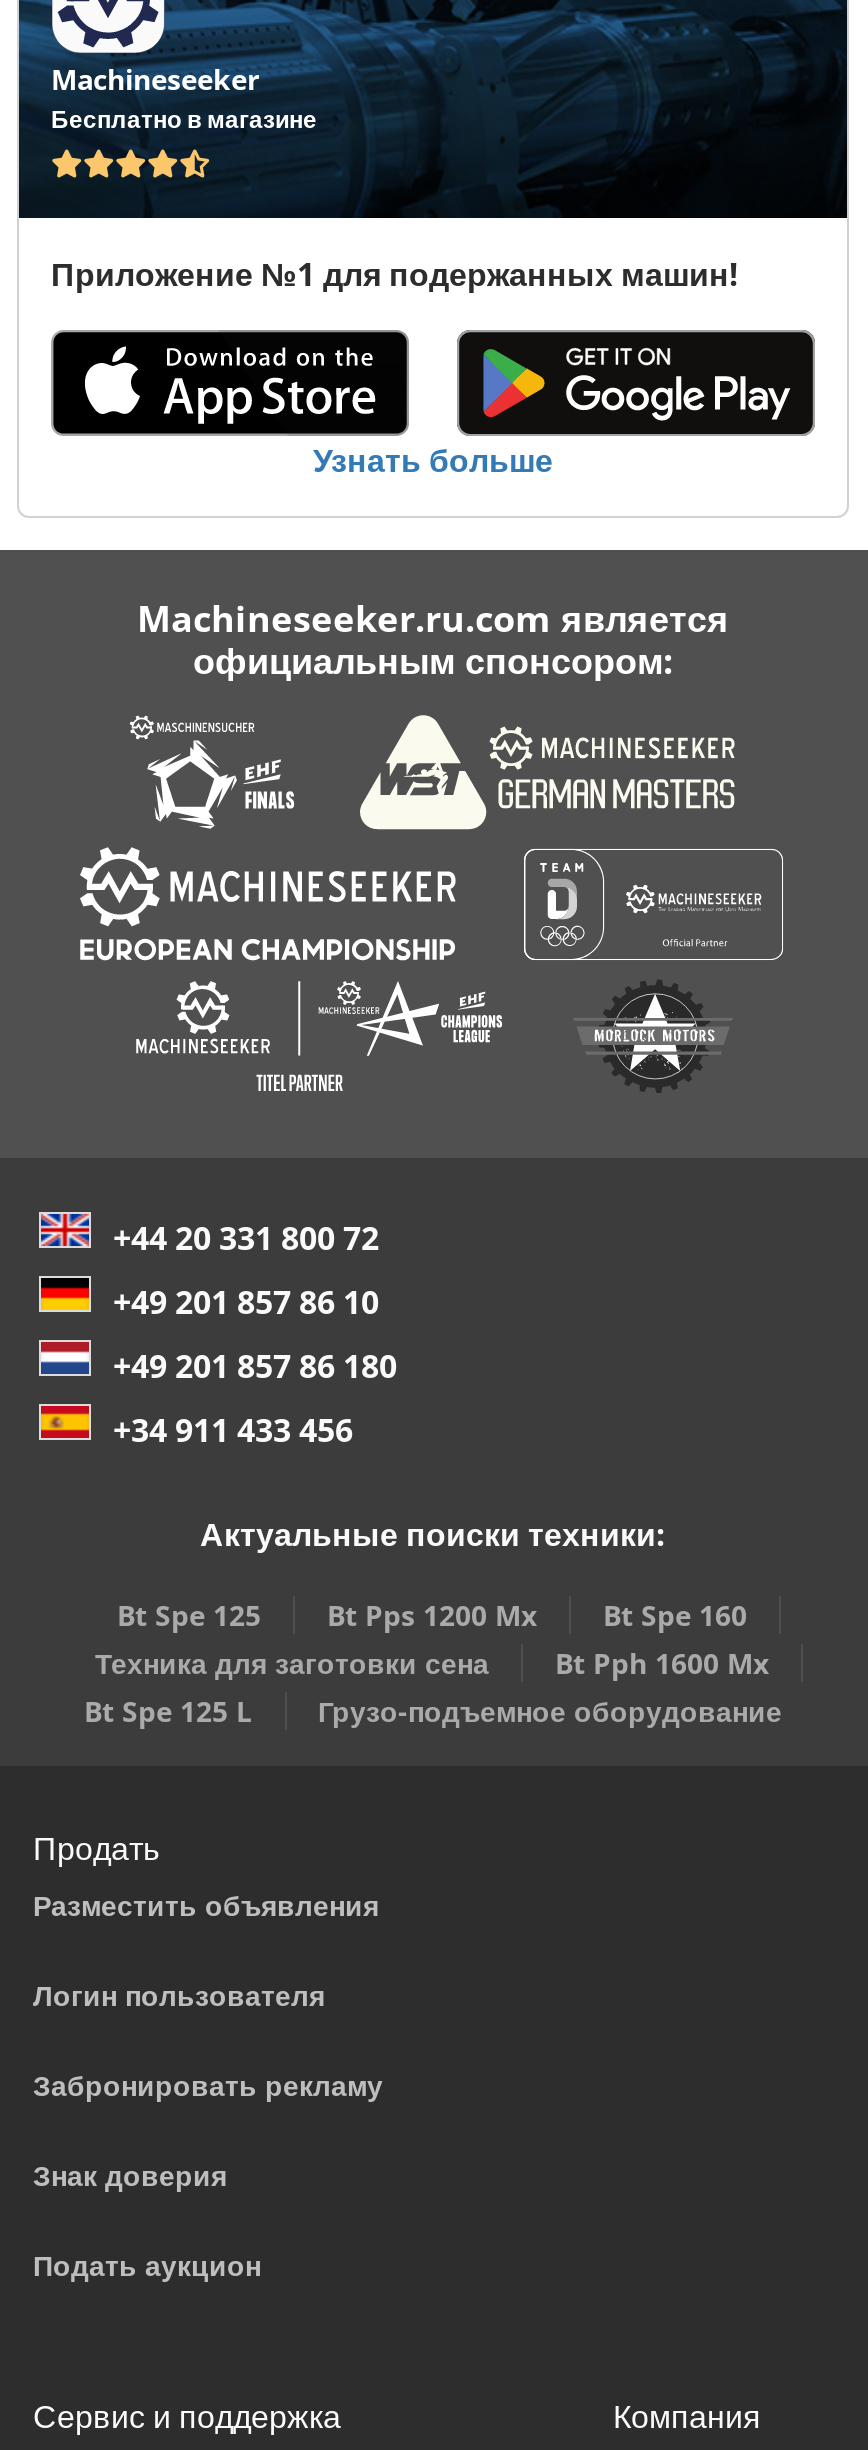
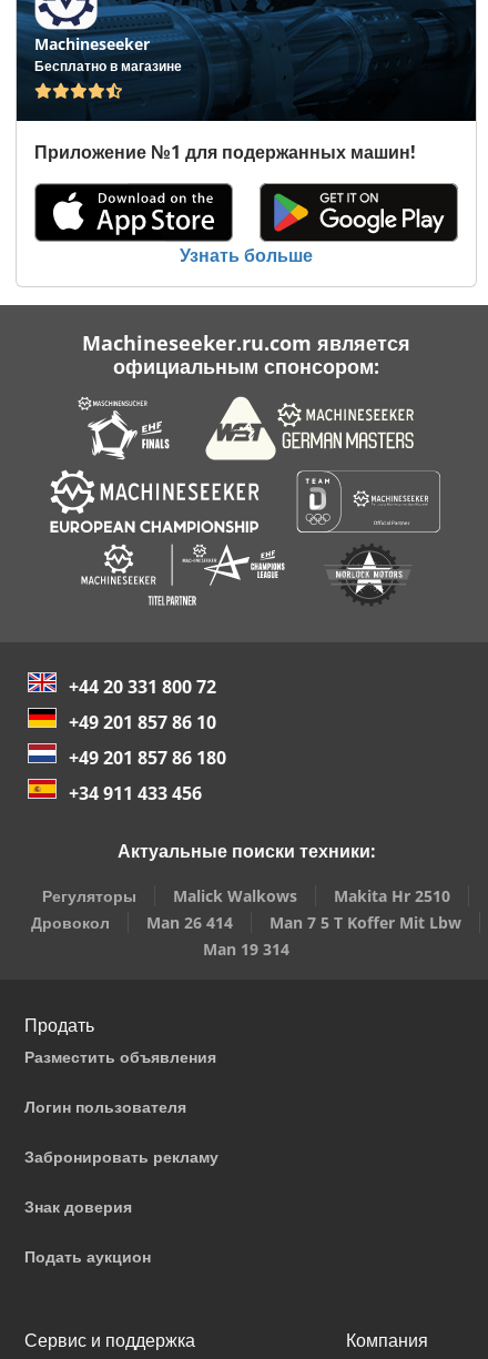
- Bt Spe 125
- Bt Pps 1200 Mx
- Bt Spe 160
- Техника для заготовки сена
- Bt Pph 1600 Mx
- Bt Spe 125 L
- Грузо-подъемное оборудование
+ Регуляторы
+ Malick Walkows
+ Makita Hr 2510
+ Дровокол
+ Man 26 414
+ Man 7 5 T Koffer Mit Lbw
+ Man 19 314
